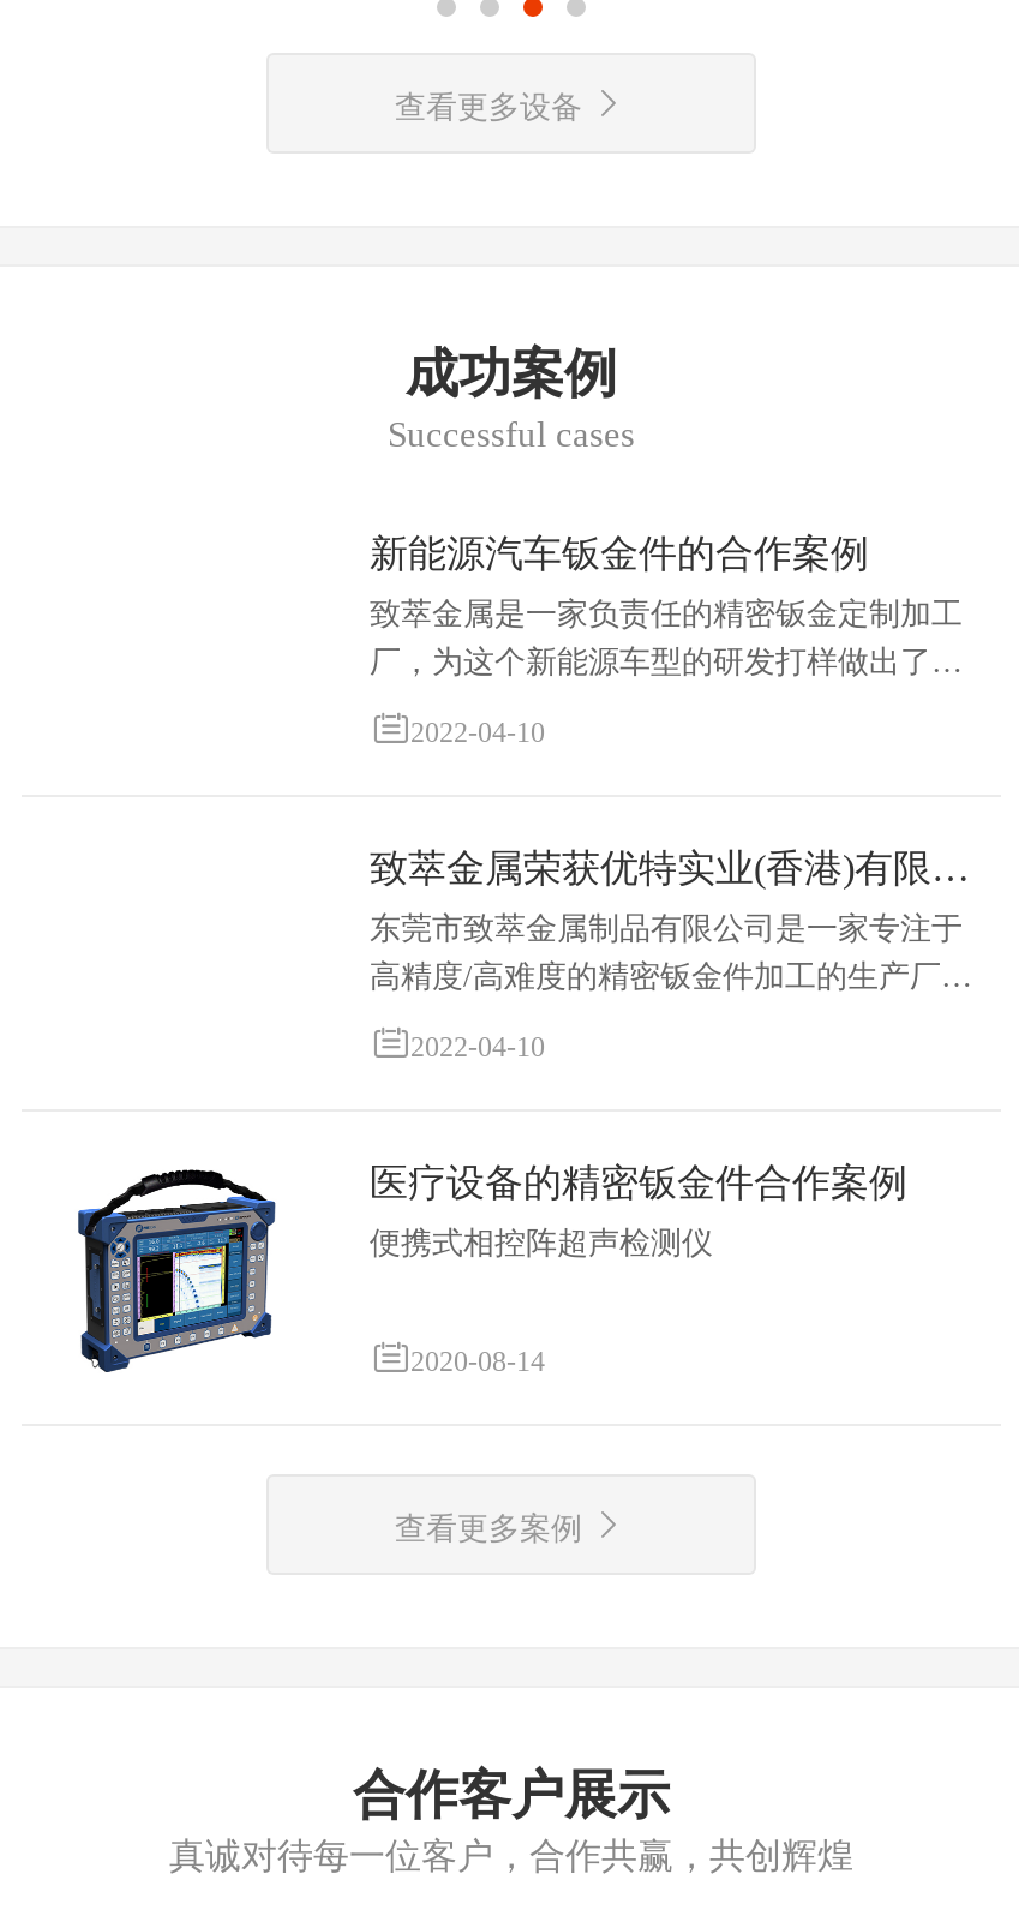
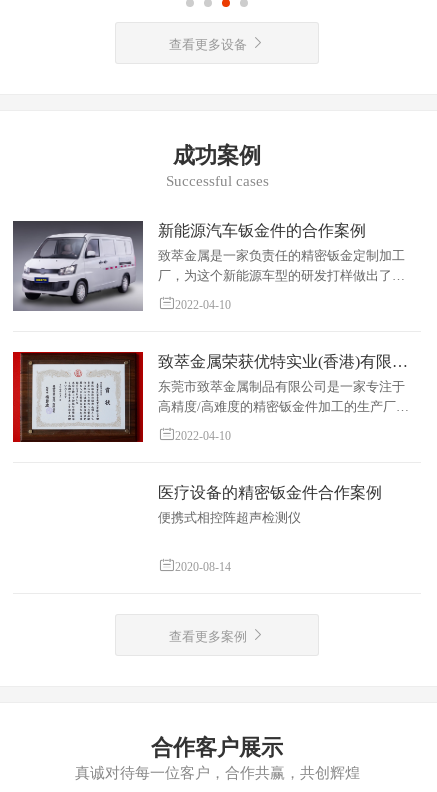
+ [image]

+ [image]

- [image]
